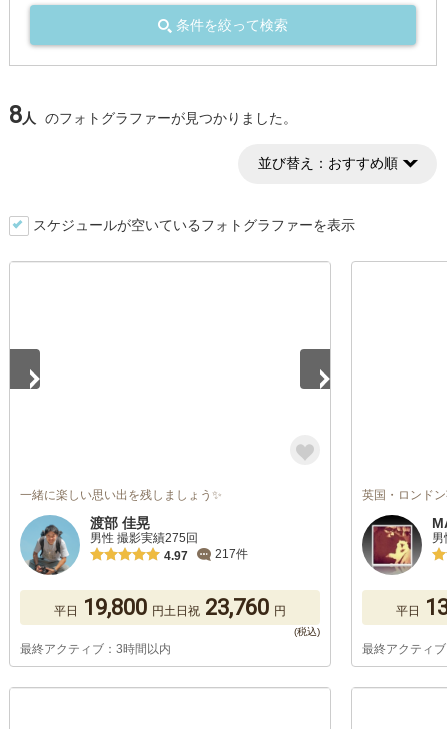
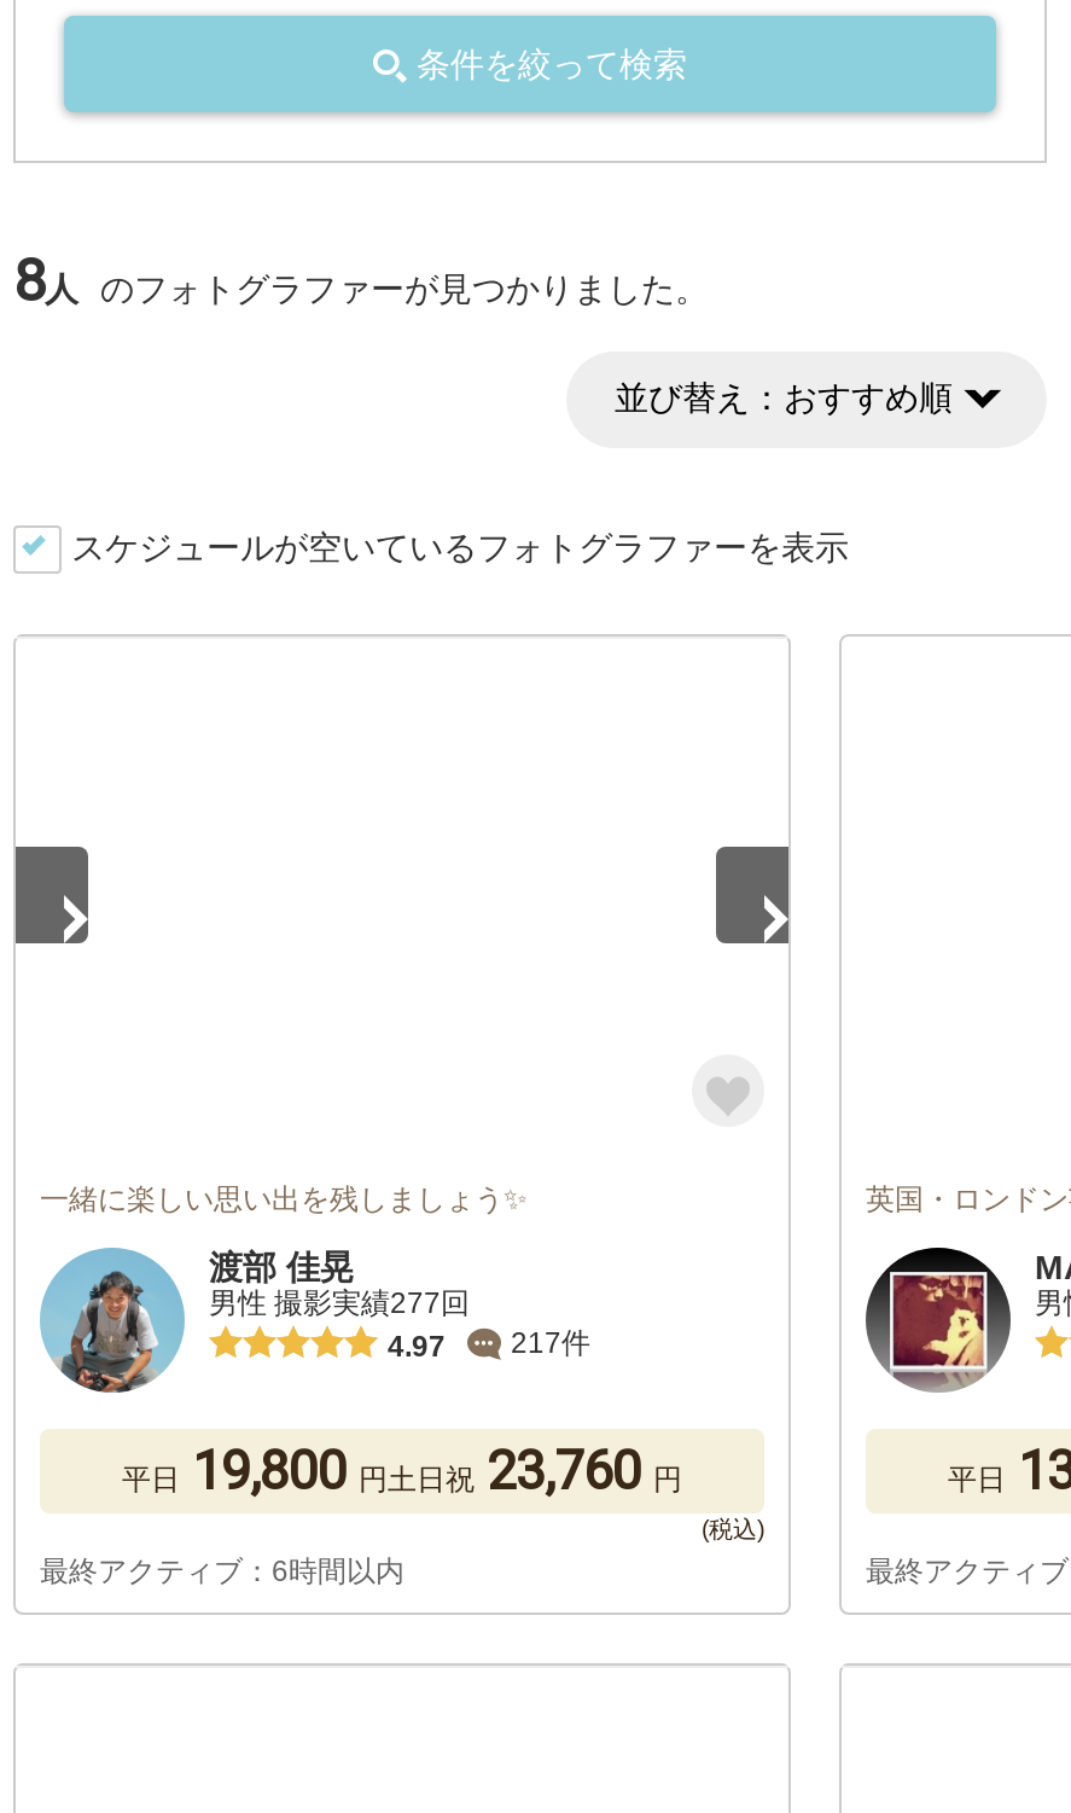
- 男性 撮影実績275回
+ 男性 撮影実績277回

- 最終アクティブ：3時間以内
+ 最終アクティブ：6時間以内
